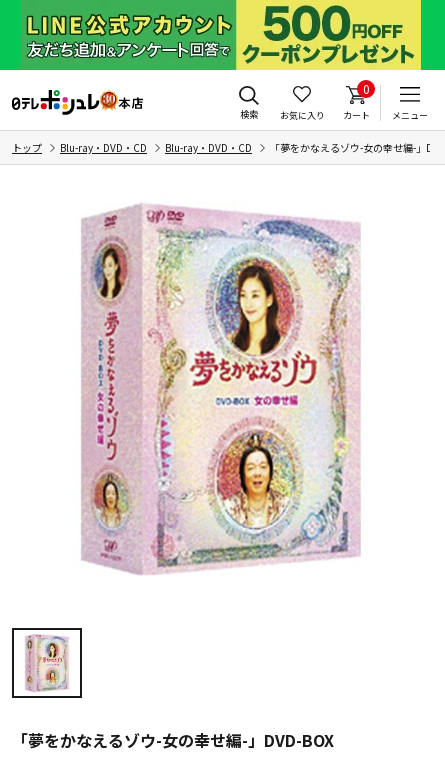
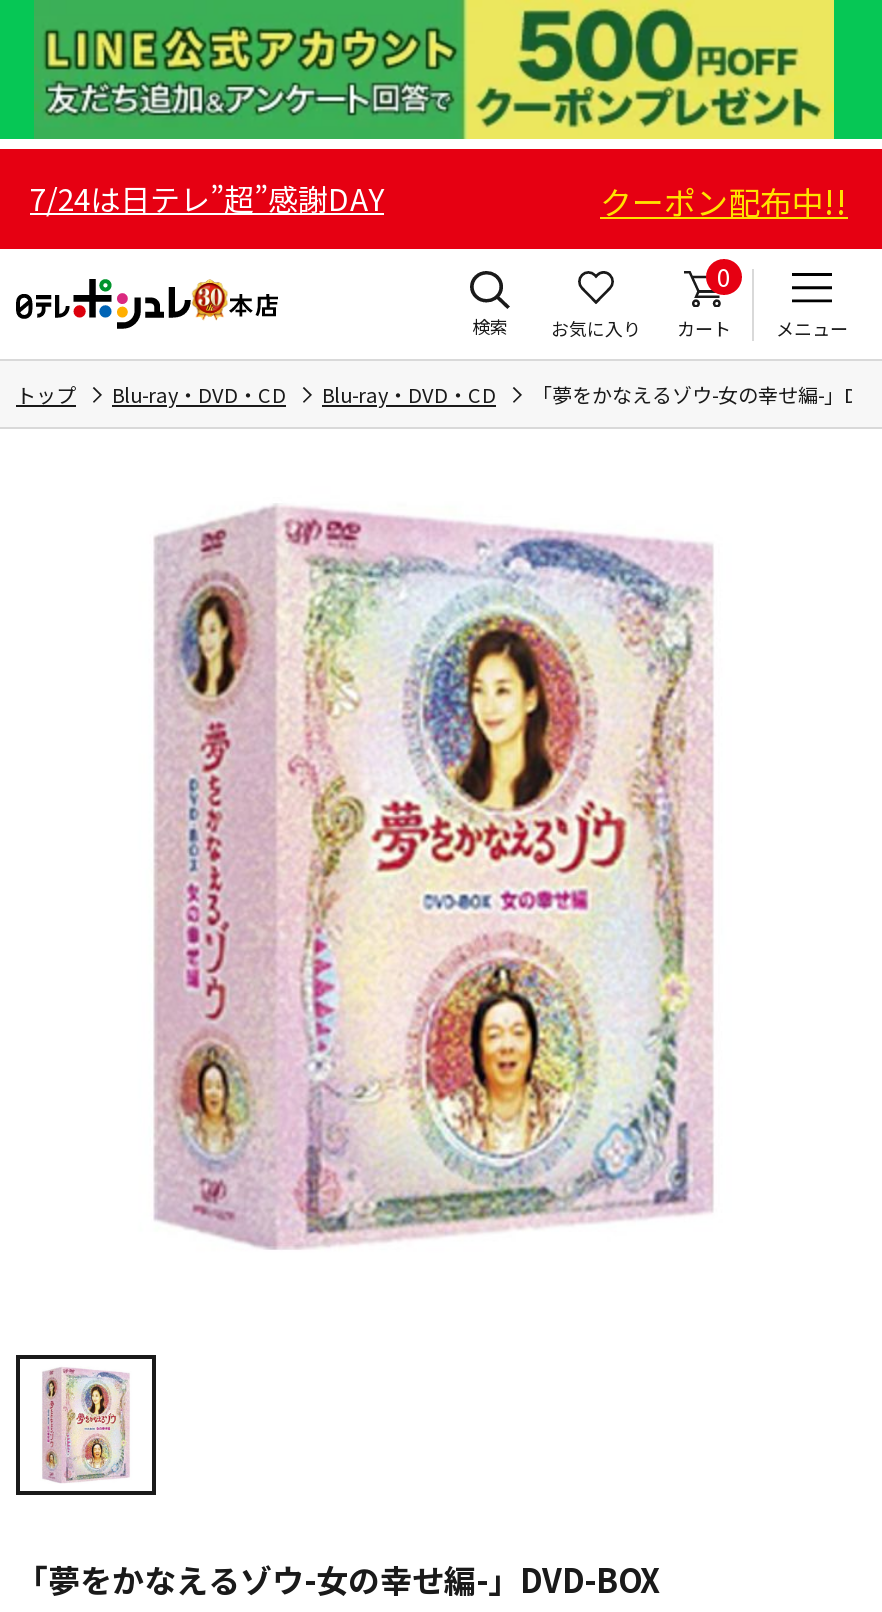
+ 7/24は日テレ”超”感謝DAY
+ クーポン配布中!!
